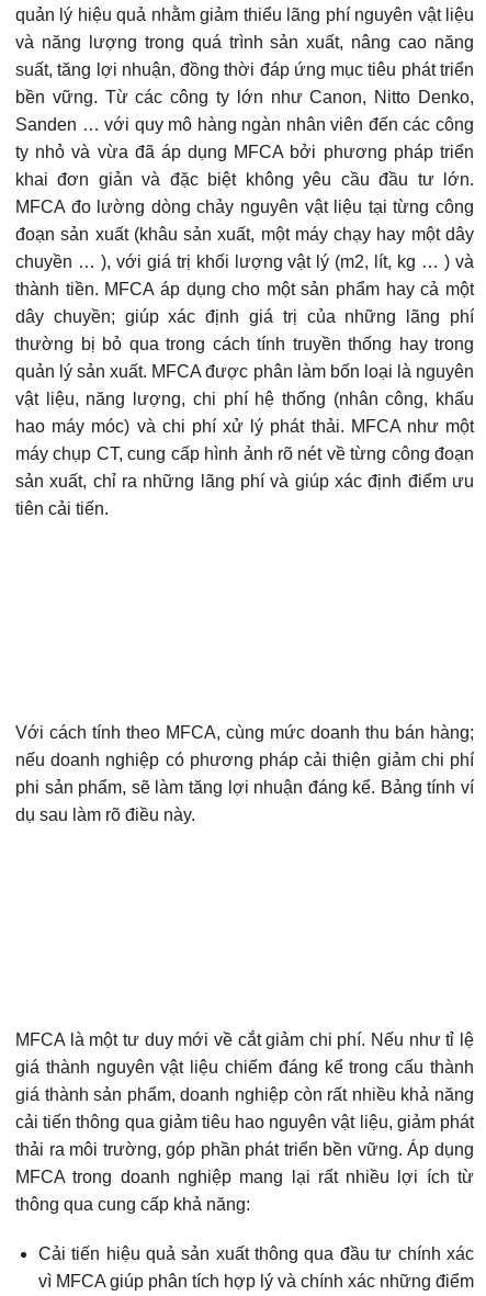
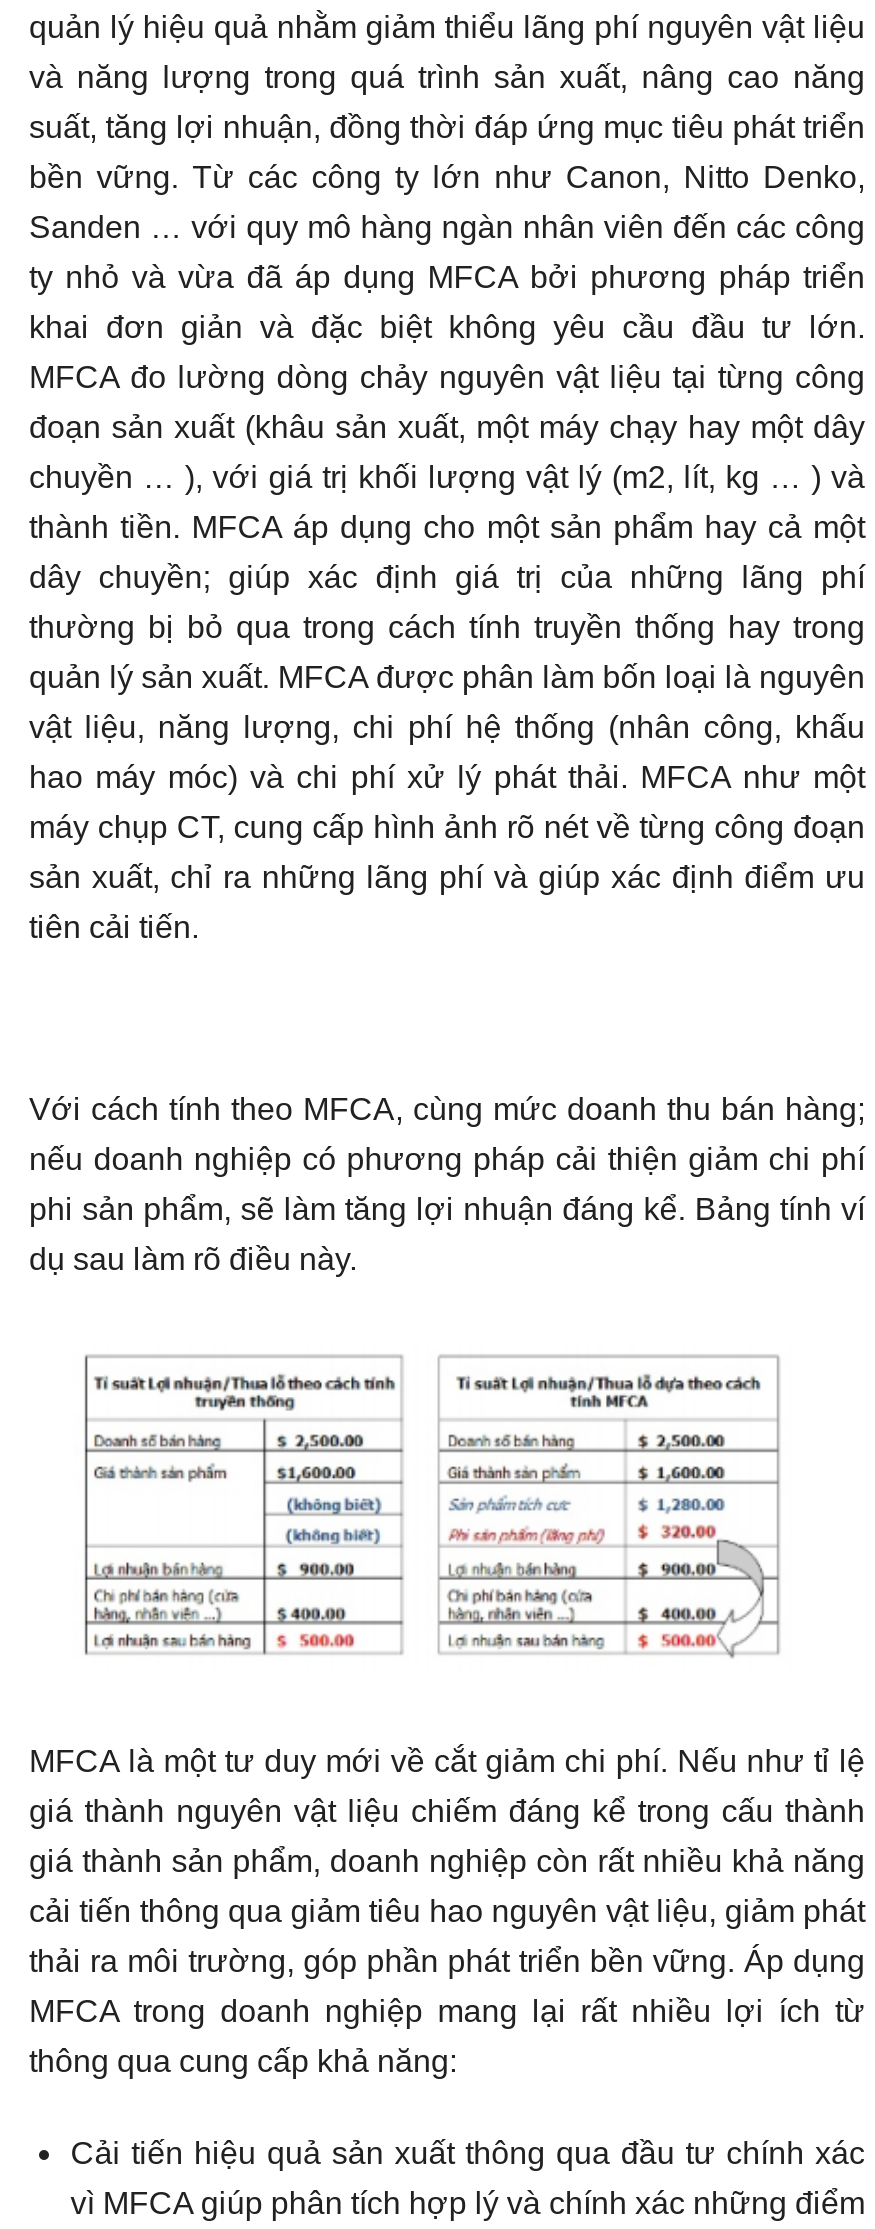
moved up: Với cách tính theo MFCA, cùng mức doanh thu bán hàng; | nếu doanh nghiệp có phương pháp cải thiện giảm chi phí | phi sản phẩm, sẽ làm tăng lợi nhuận đáng kể. Bảng tính ví | dụ sau làm rõ điều này.

+ [image]

+ [image]
